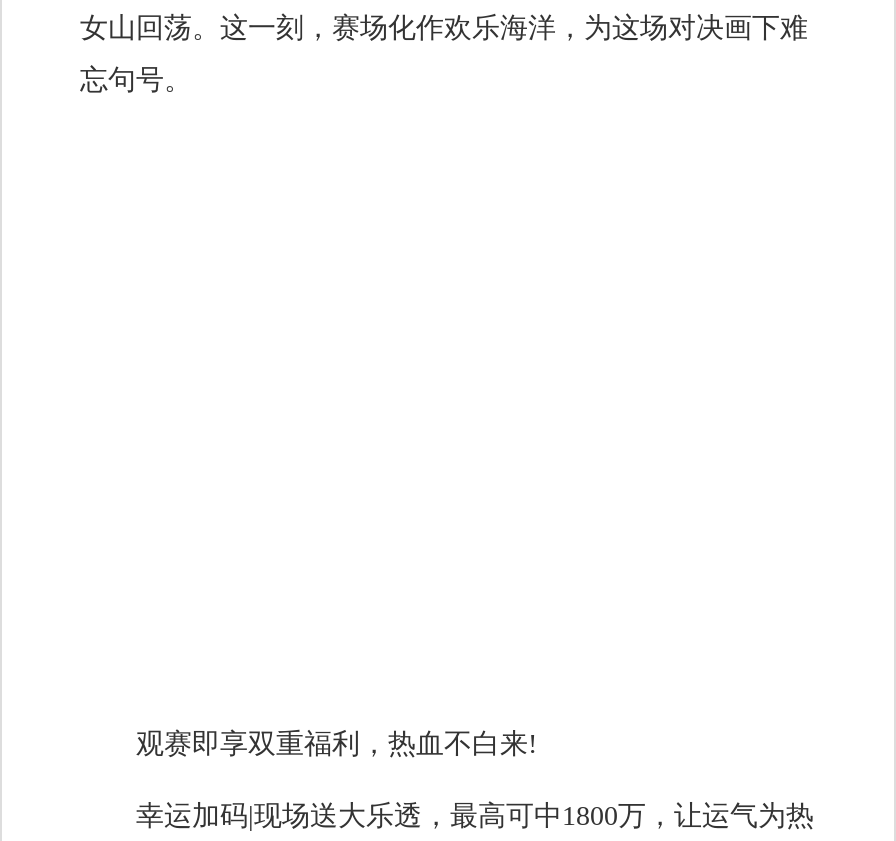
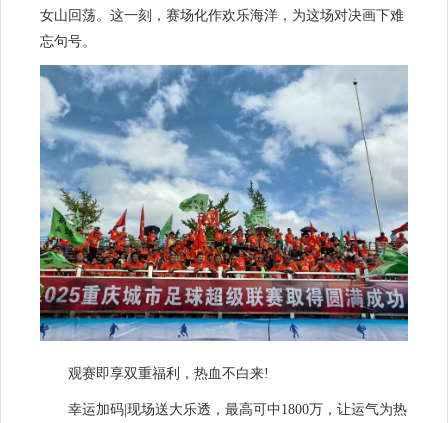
+ [image]
